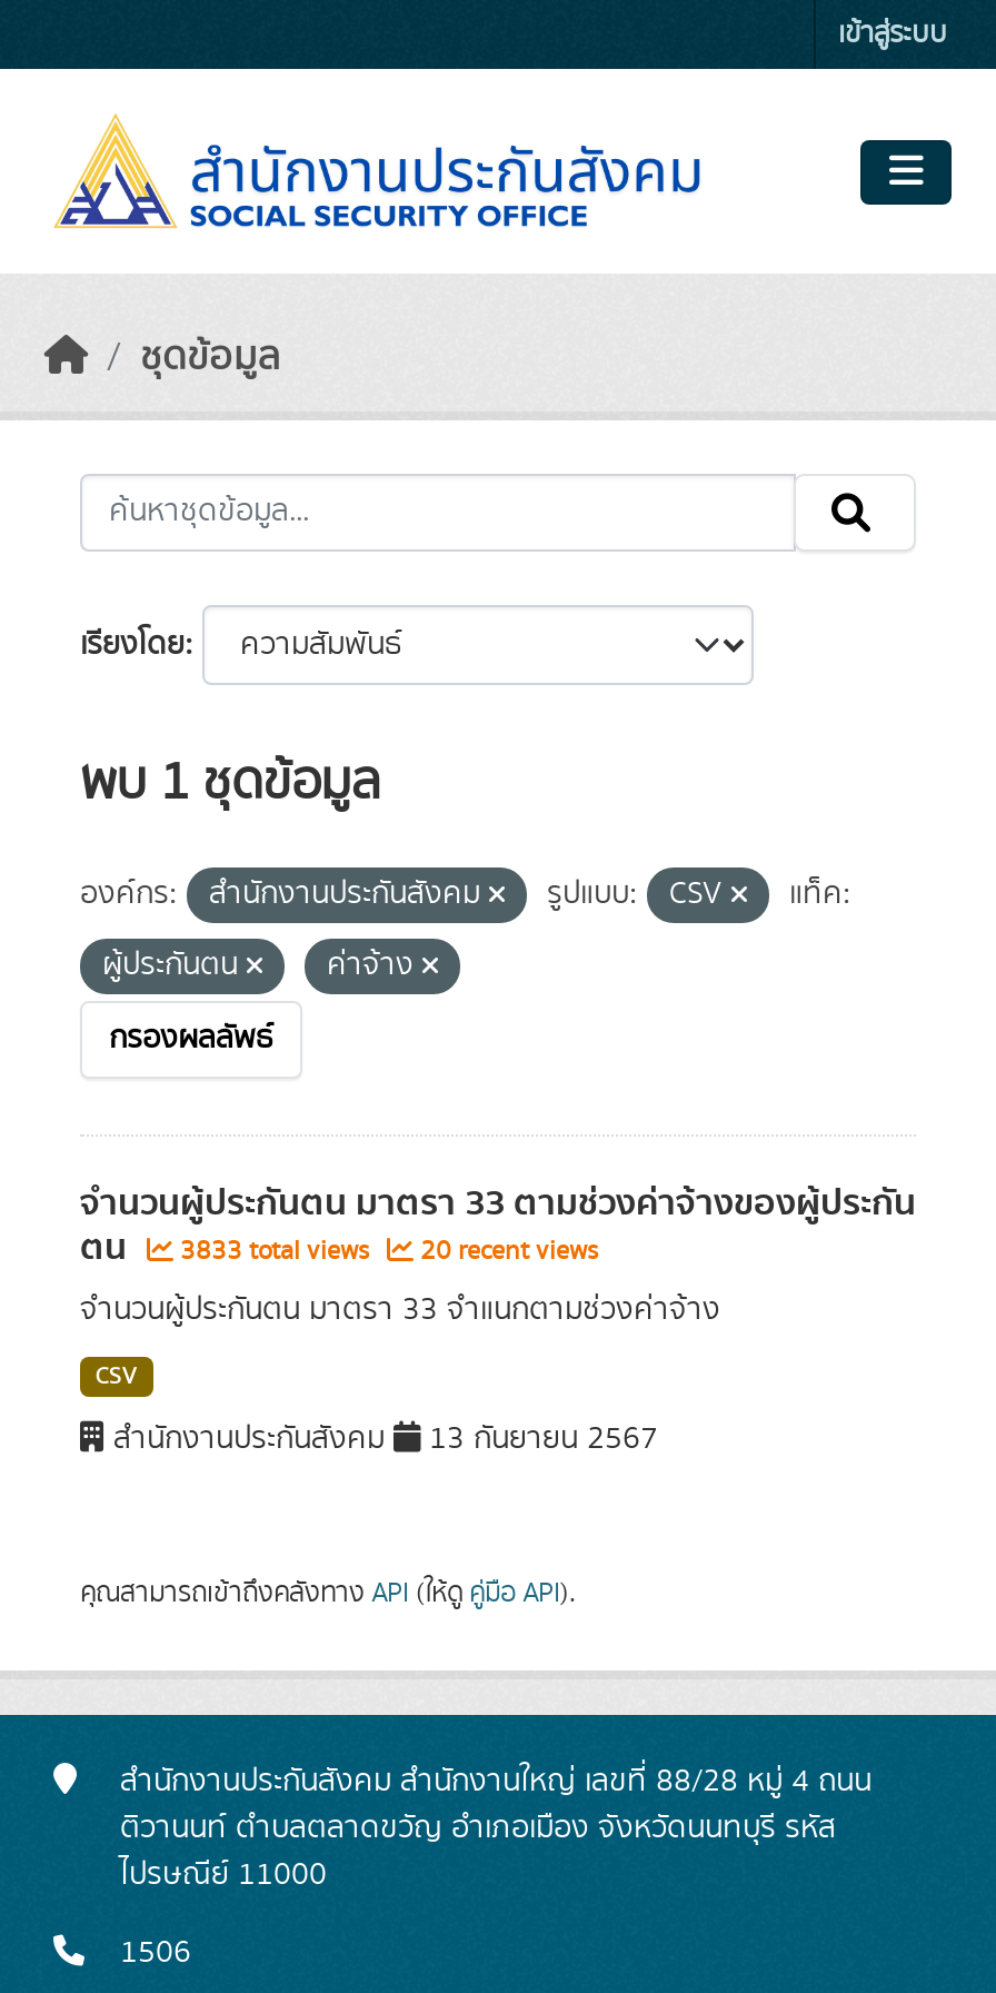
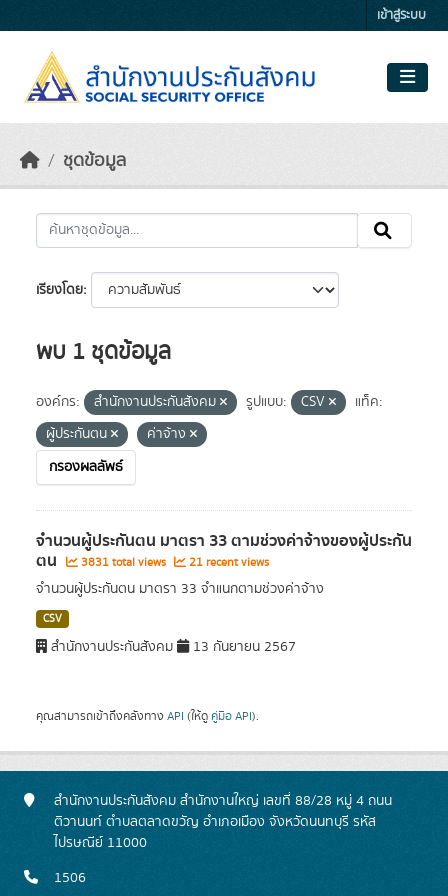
- 3833 total views
+ 3831 total views

- 20 recent views
+ 21 recent views
